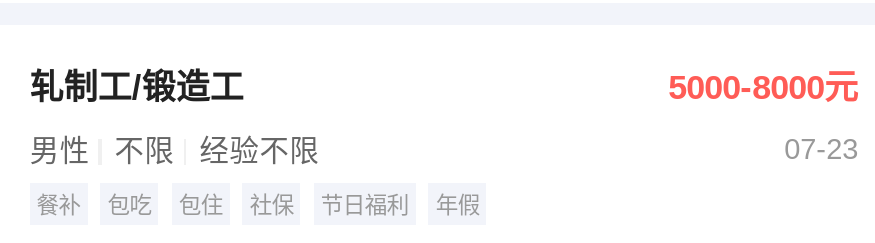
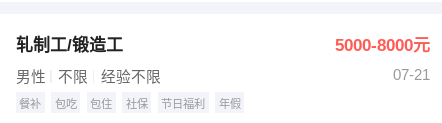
- 07-23
+ 07-21
